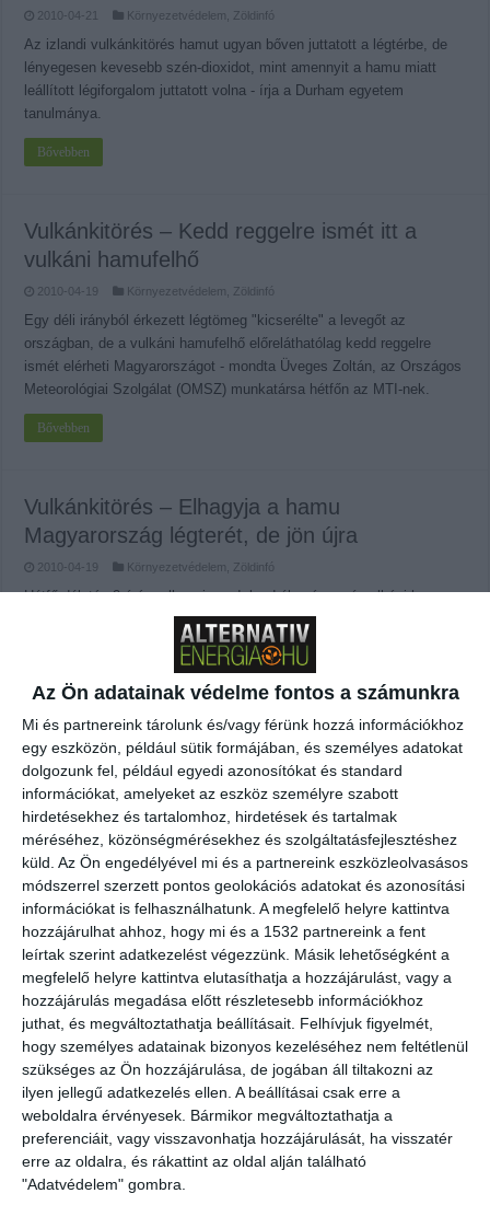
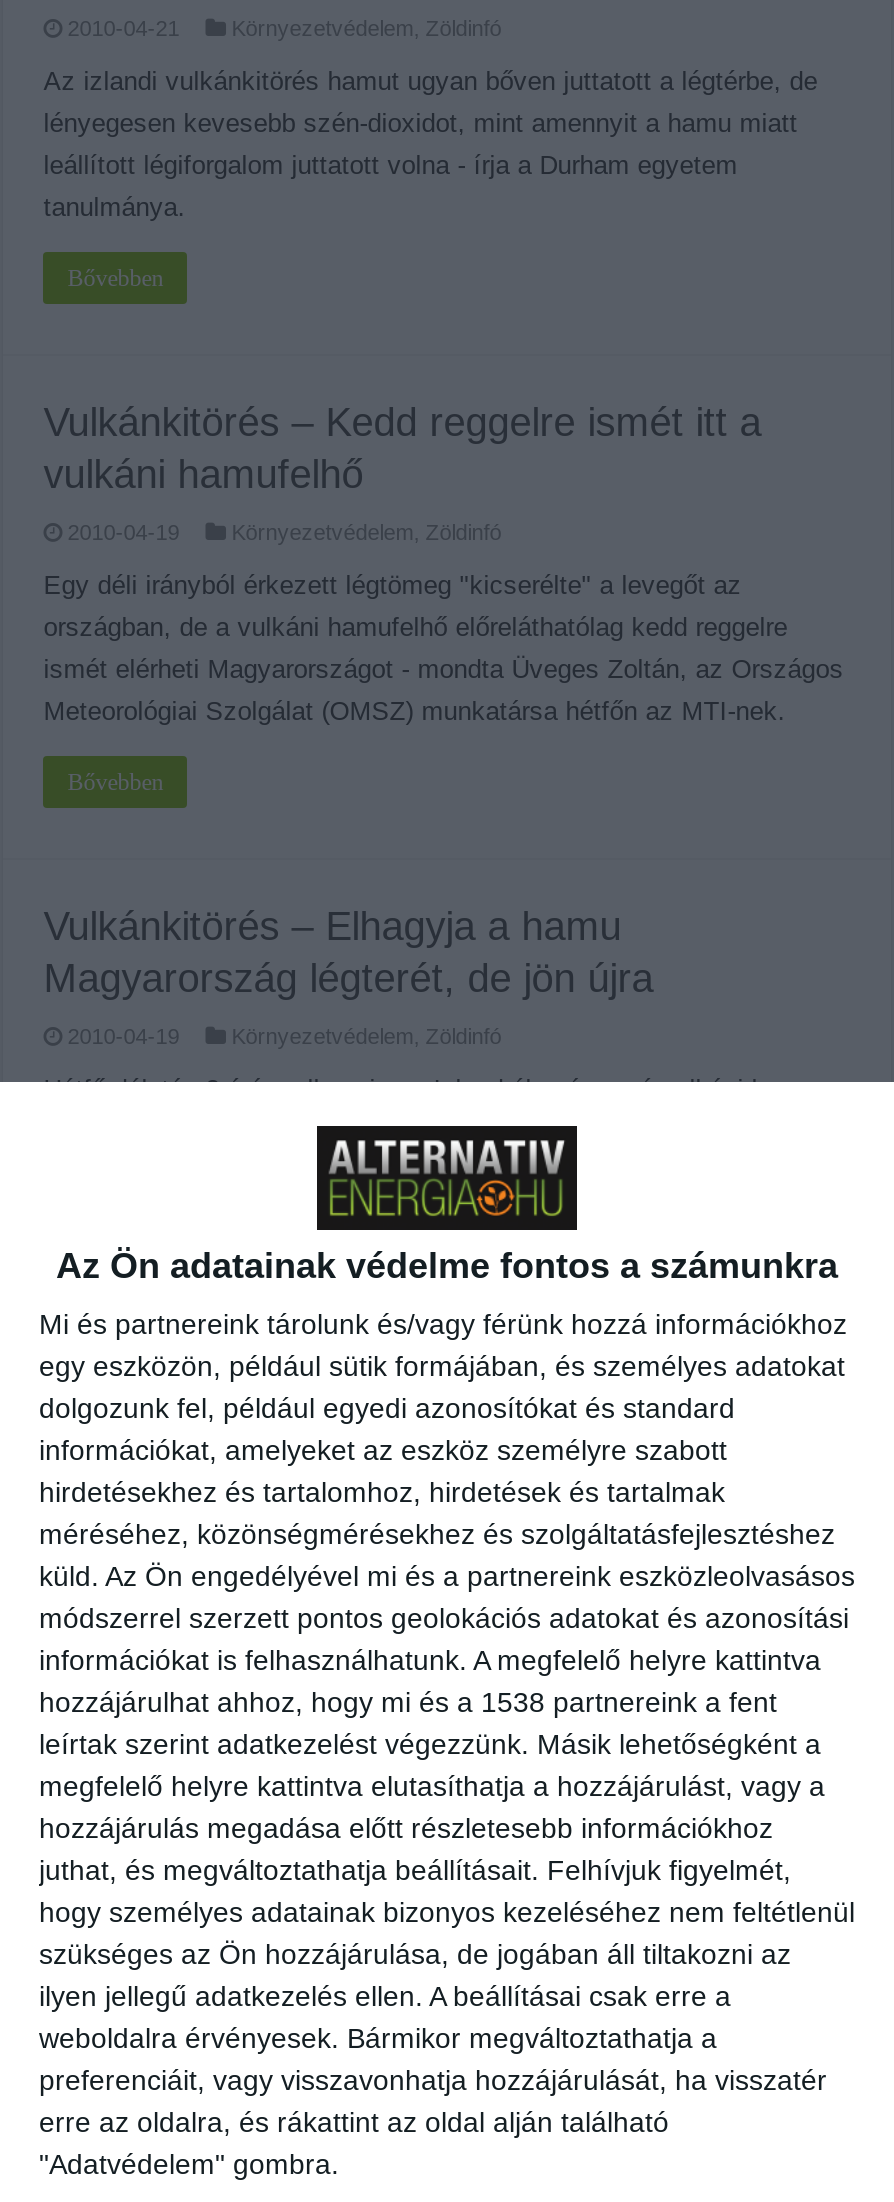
- hozzájárulhat ahhoz, hogy mi és a 1532 partnereink a fent
+ hozzájárulhat ahhoz, hogy mi és a 1538 partnereink a fent
